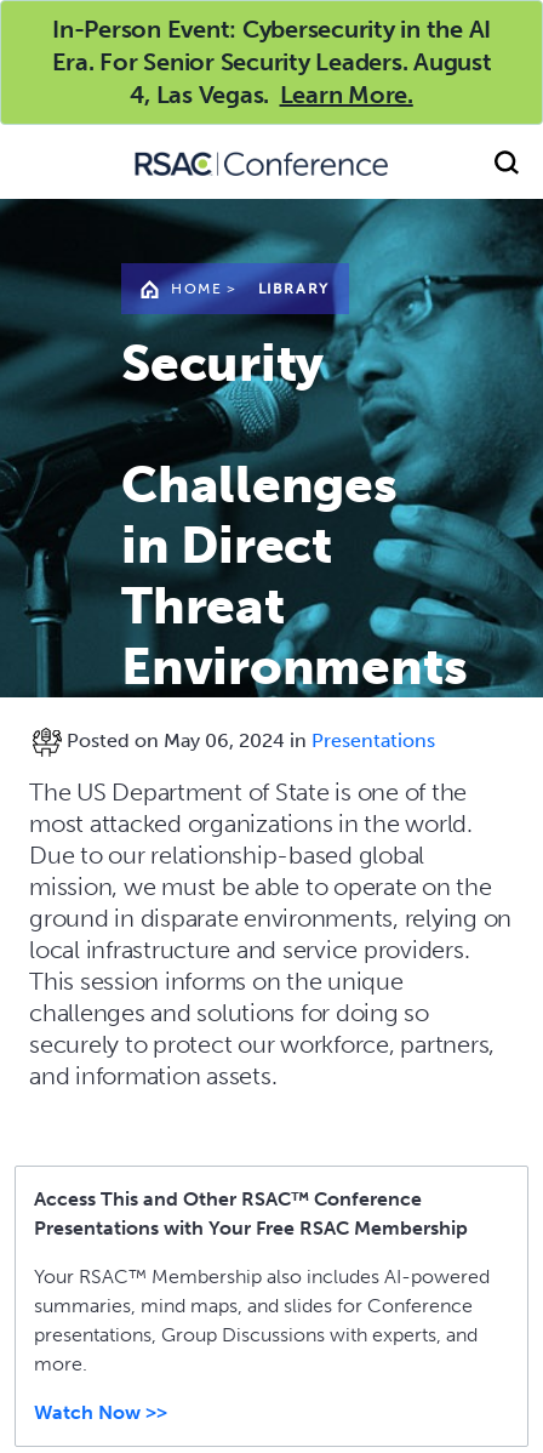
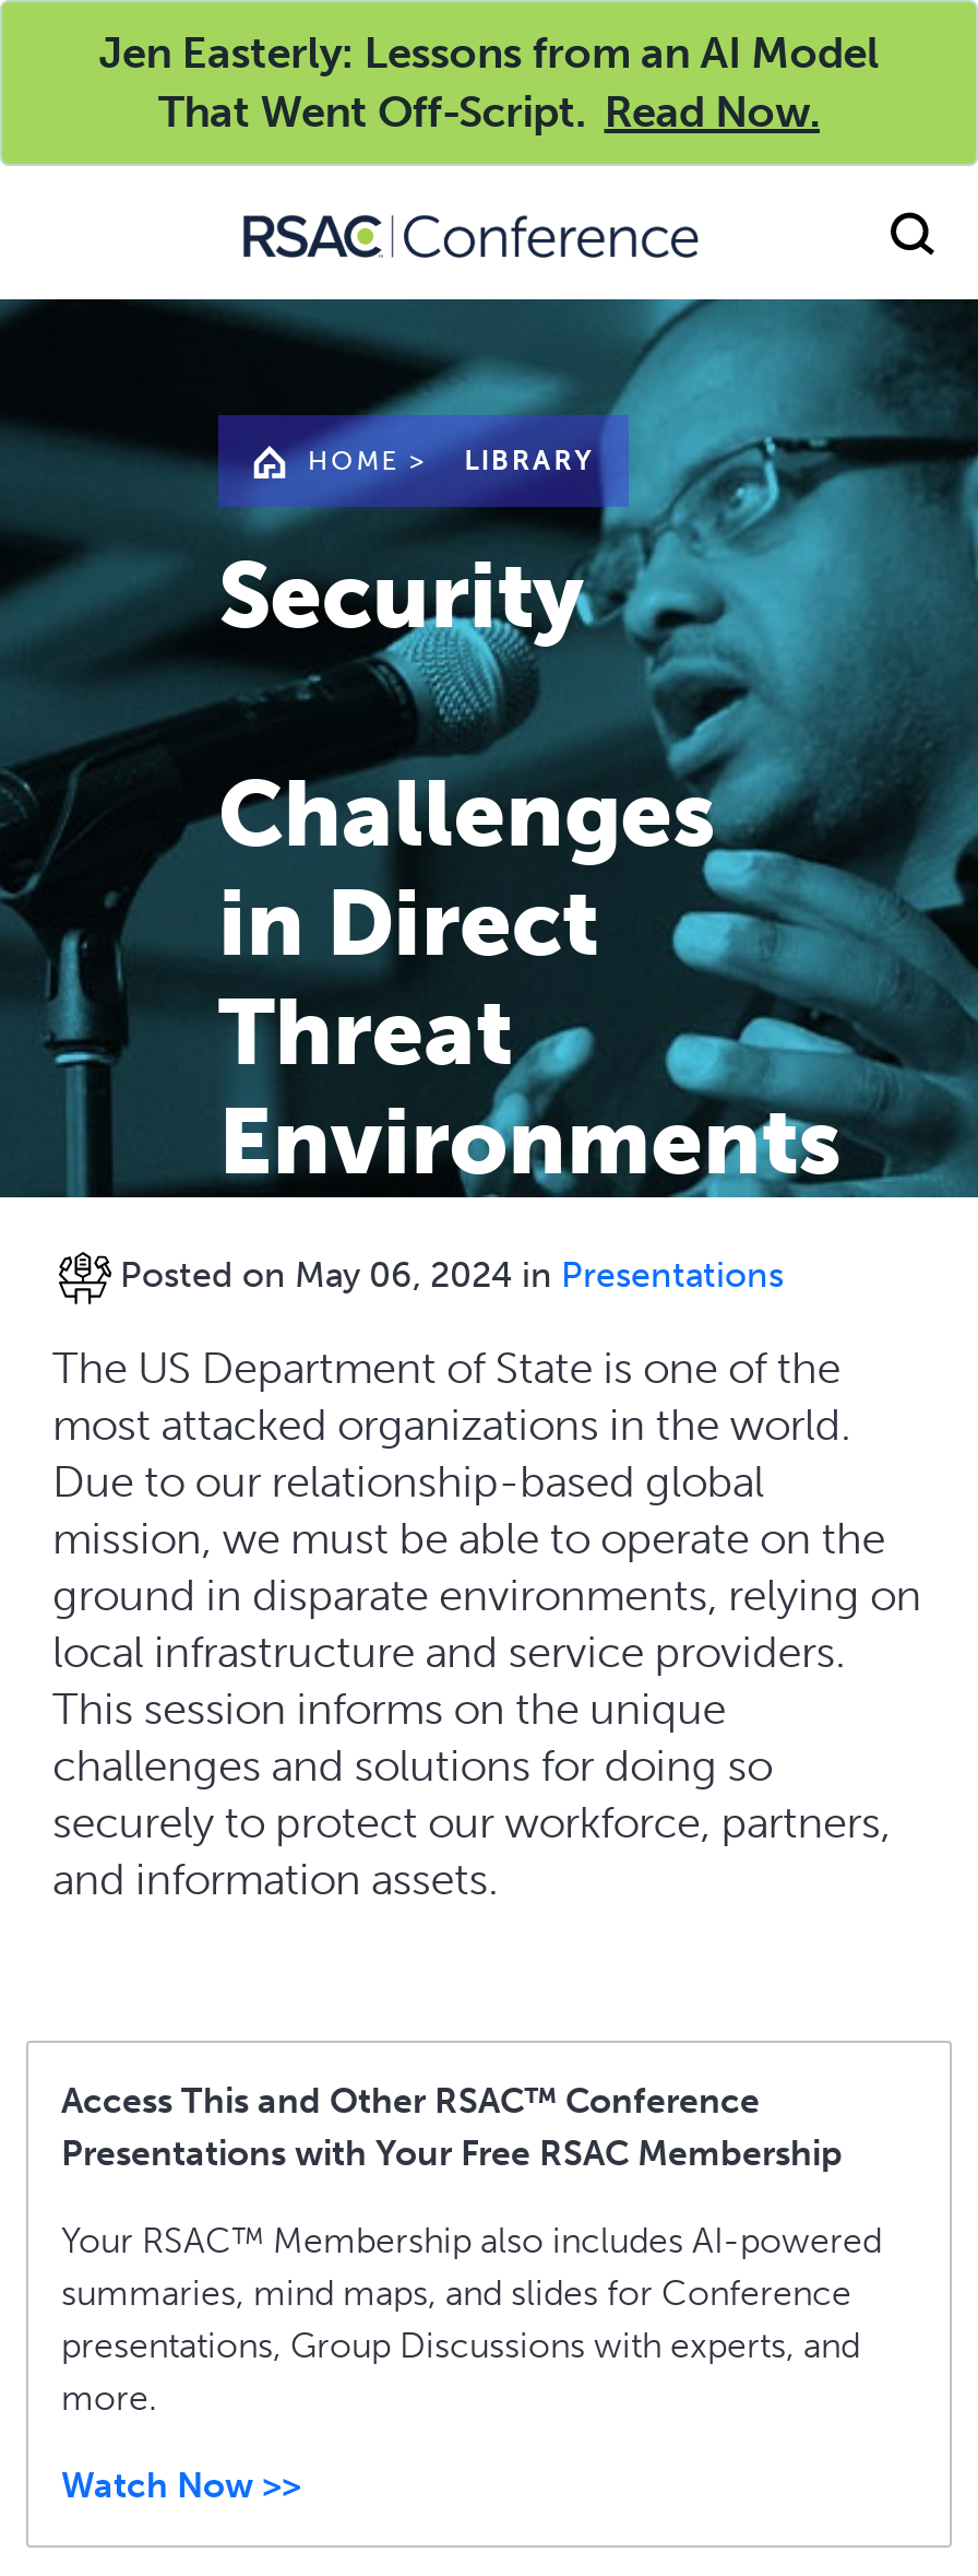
- In-Person Event: Cybersecurity in the AI
- Era. For Senior Security Leaders. August
- 4, Las Vegas. Learn More.
+ Jen Easterly: Lessons from an AI Model
+ That Went Off-Script. Read Now.
